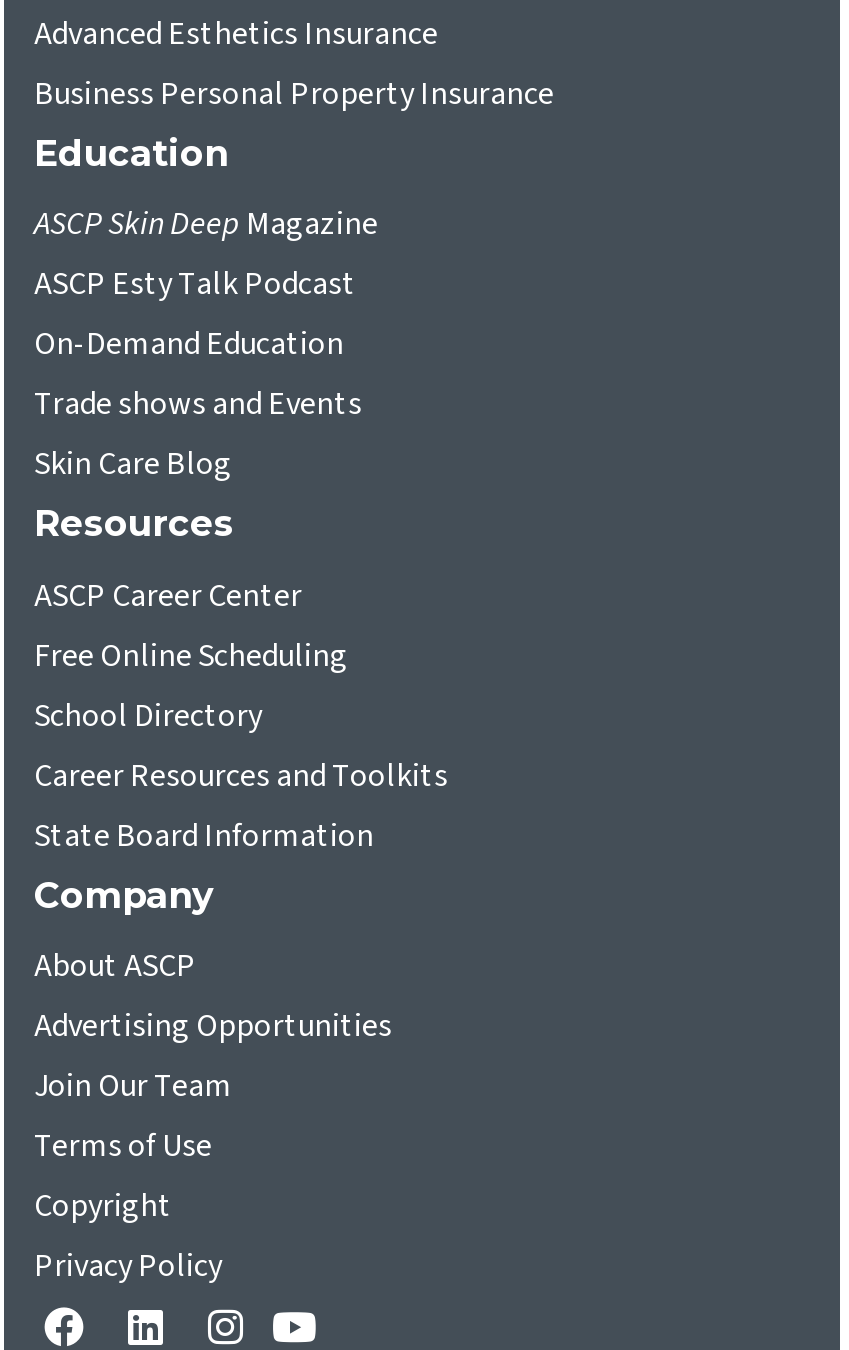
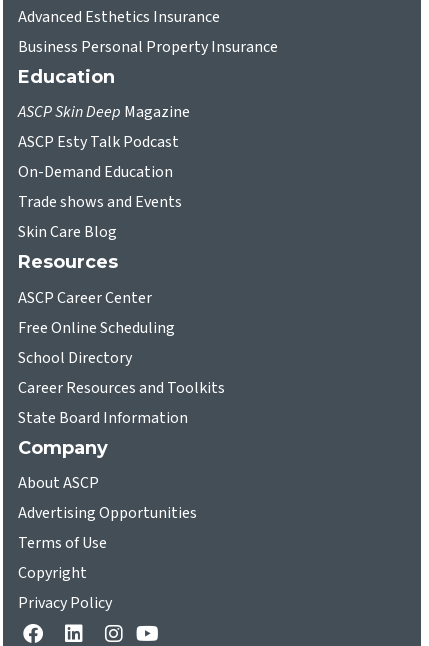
- Join Our Team
